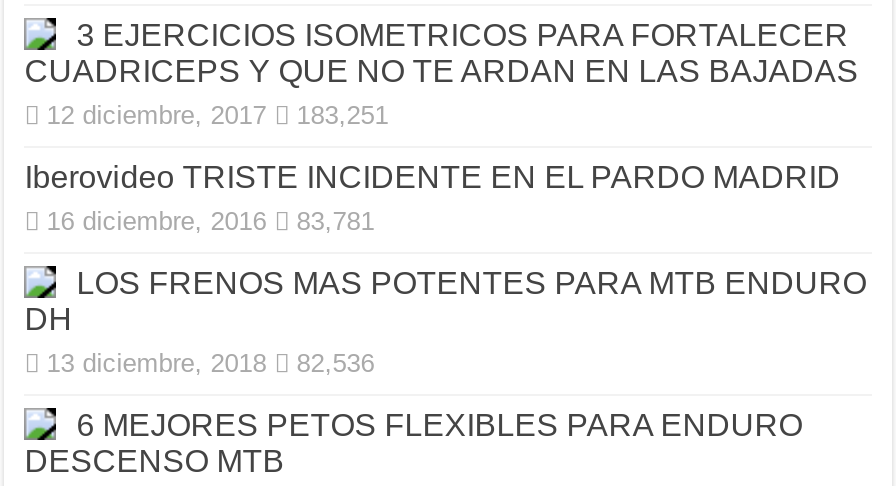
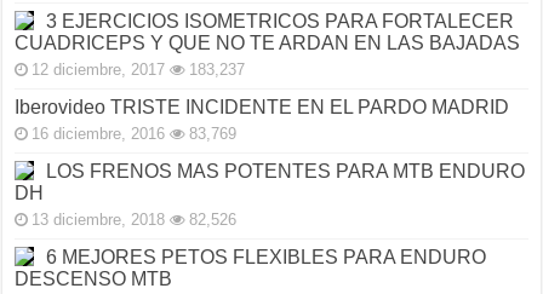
- 12 diciembre, 2017 183,251
+ 12 diciembre, 2017 183,237

- 16 diciembre, 2016 83,781
+ 16 diciembre, 2016 83,769

- 13 diciembre, 2018 82,536
+ 13 diciembre, 2018 82,526
